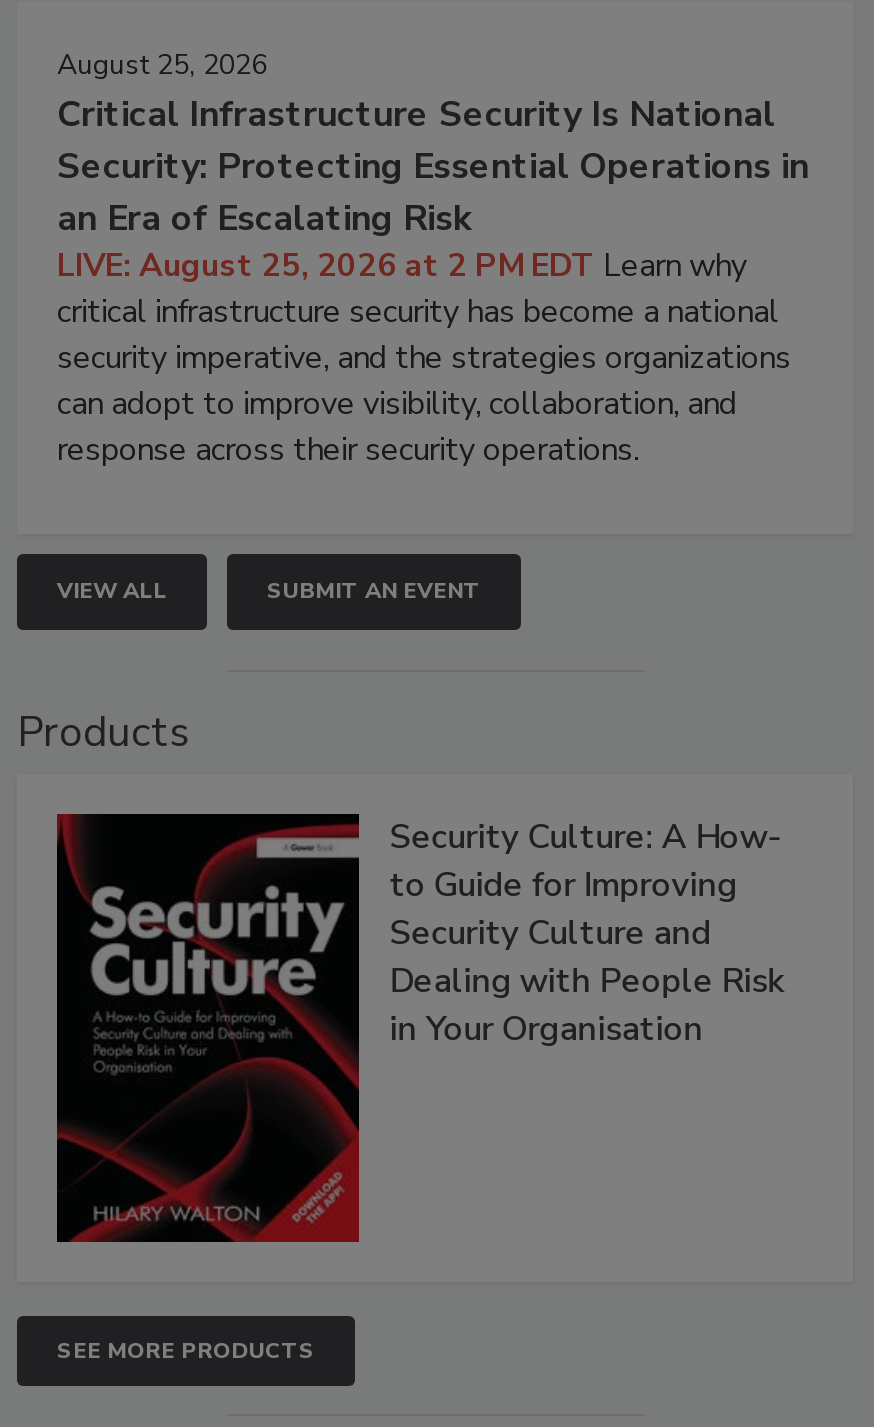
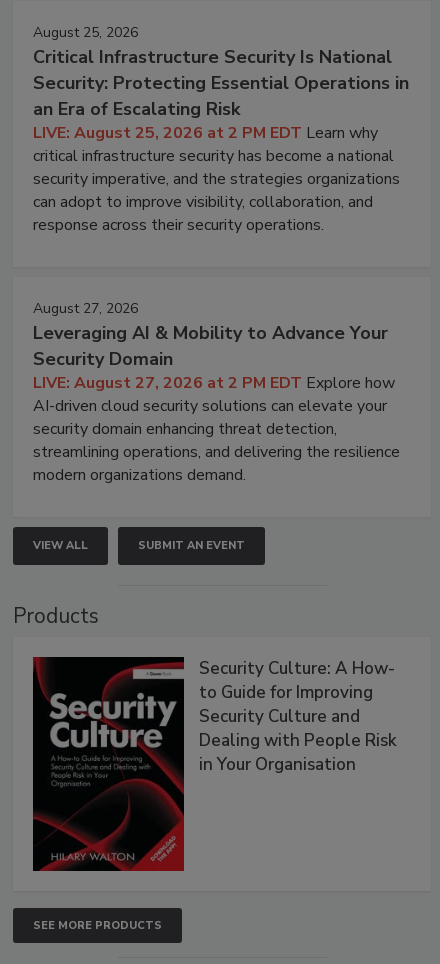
+ August 27, 2026
+ Leveraging AI & Mobility to Advance Your
+ Security Domain
+ LIVE: August 27, 2026 at 2 PM EDT Explore how
+ AI-driven cloud security solutions can elevate your
+ security domain enhancing threat detection,
+ streamlining operations, and delivering the resilience
+ modern organizations demand.
